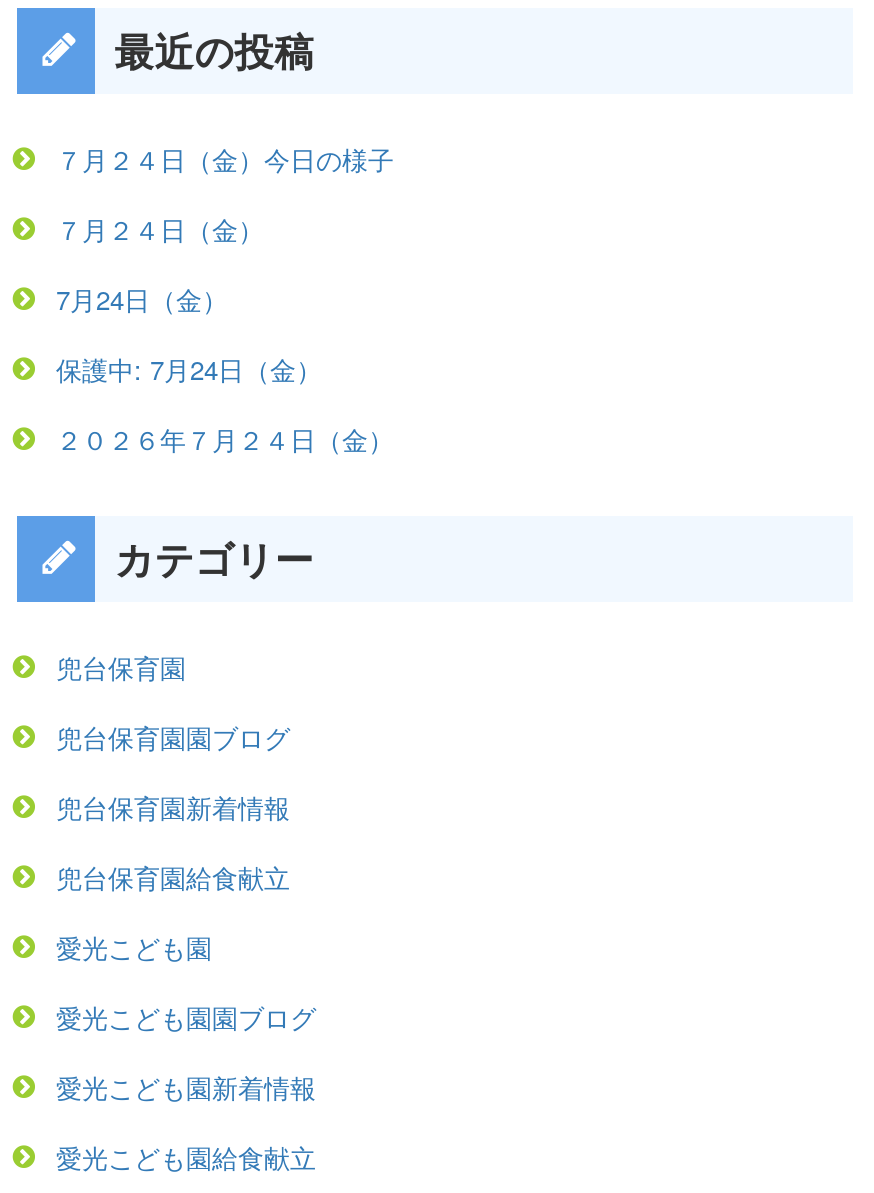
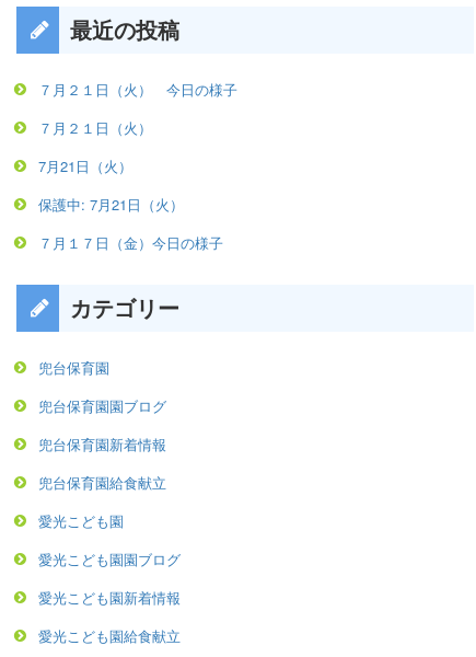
- ７月２４日（金）今日の様子
+ ７月２１日（火） 今日の様子

- ７月２４日（金）
+ ７月２１日（火）

- 7月24日（金）
+ 7月21日（火）

- 保護中: 7月24日（金）
+ 保護中: 7月21日（火）

- ２０２６年７月２４日（金）
+ ７月１７日（金）今日の様子
